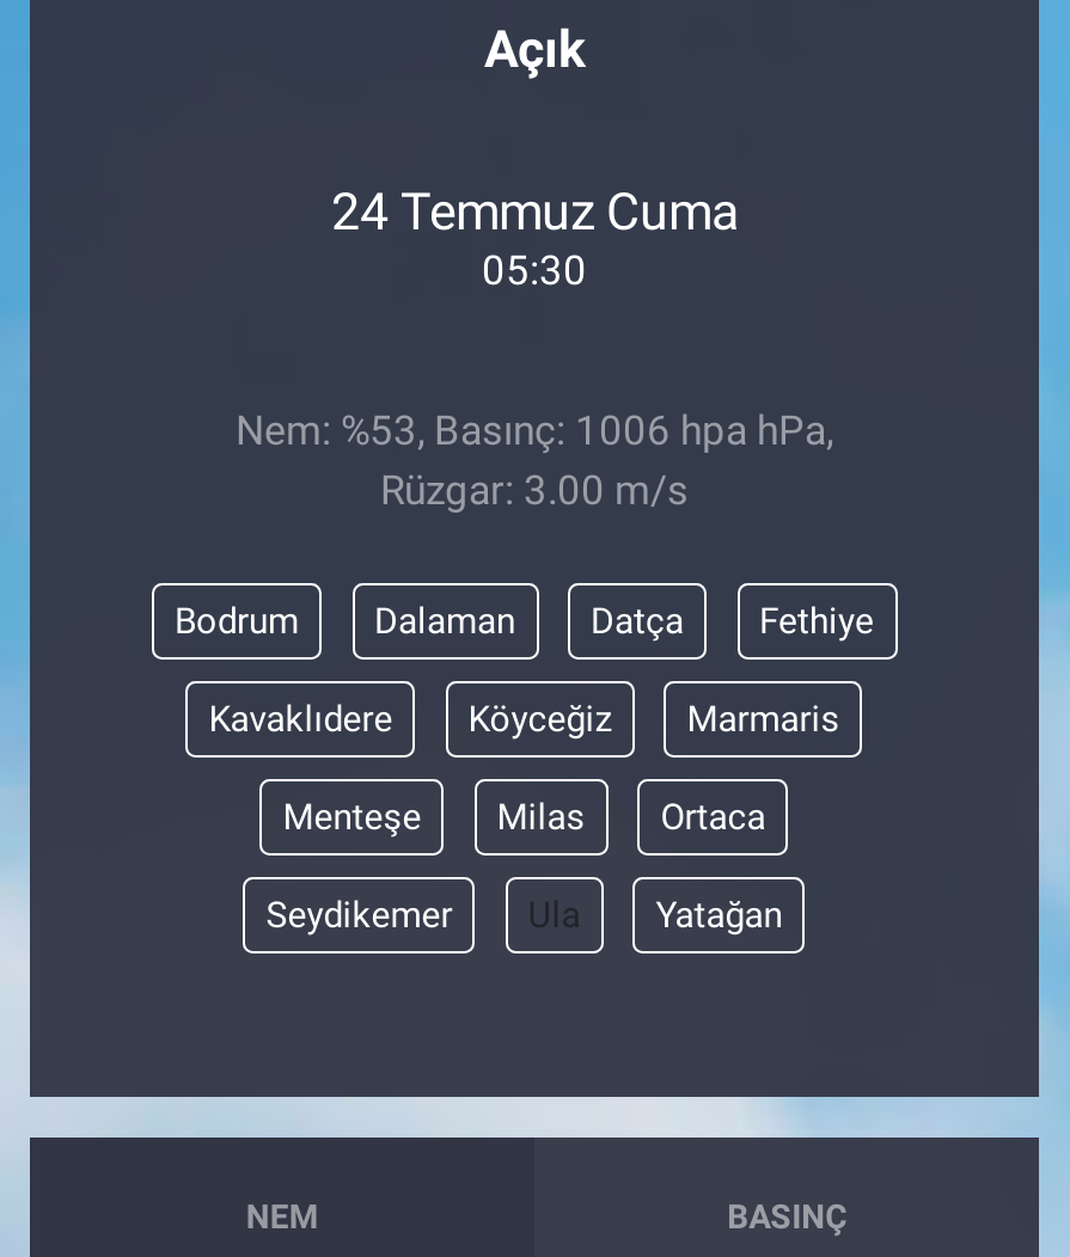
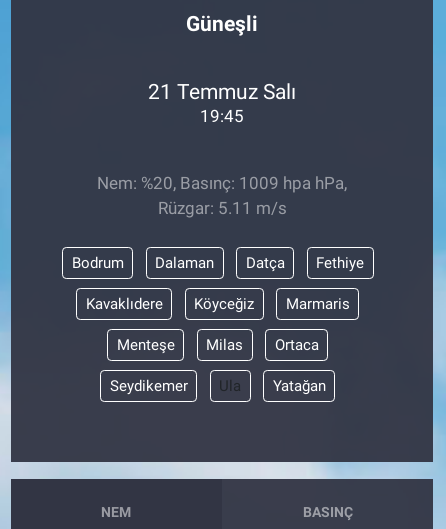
- Açık
+ Güneşli

- 24 Temmuz Cuma
- 05:30
+ 21 Temmuz Salı
+ 19:45

- Nem: %53, Basınç: 1006 hpa hPa,
- Rüzgar: 3.00 m/s
+ Nem: %20, Basınç: 1009 hpa hPa,
+ Rüzgar: 5.11 m/s
